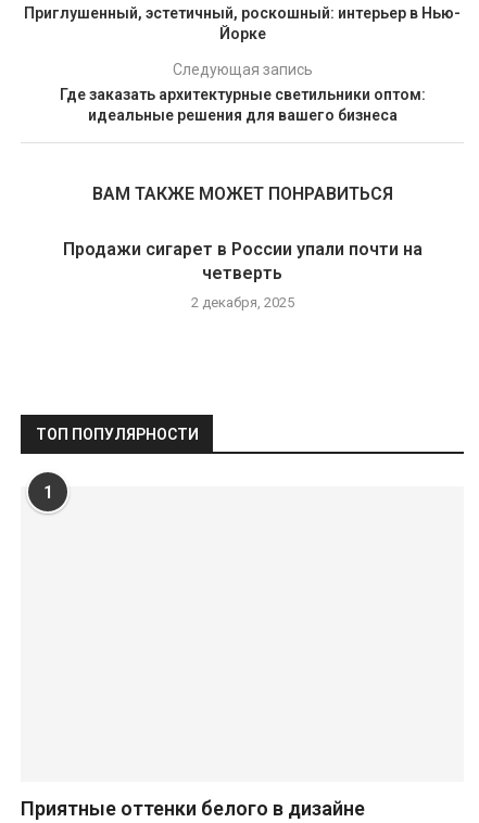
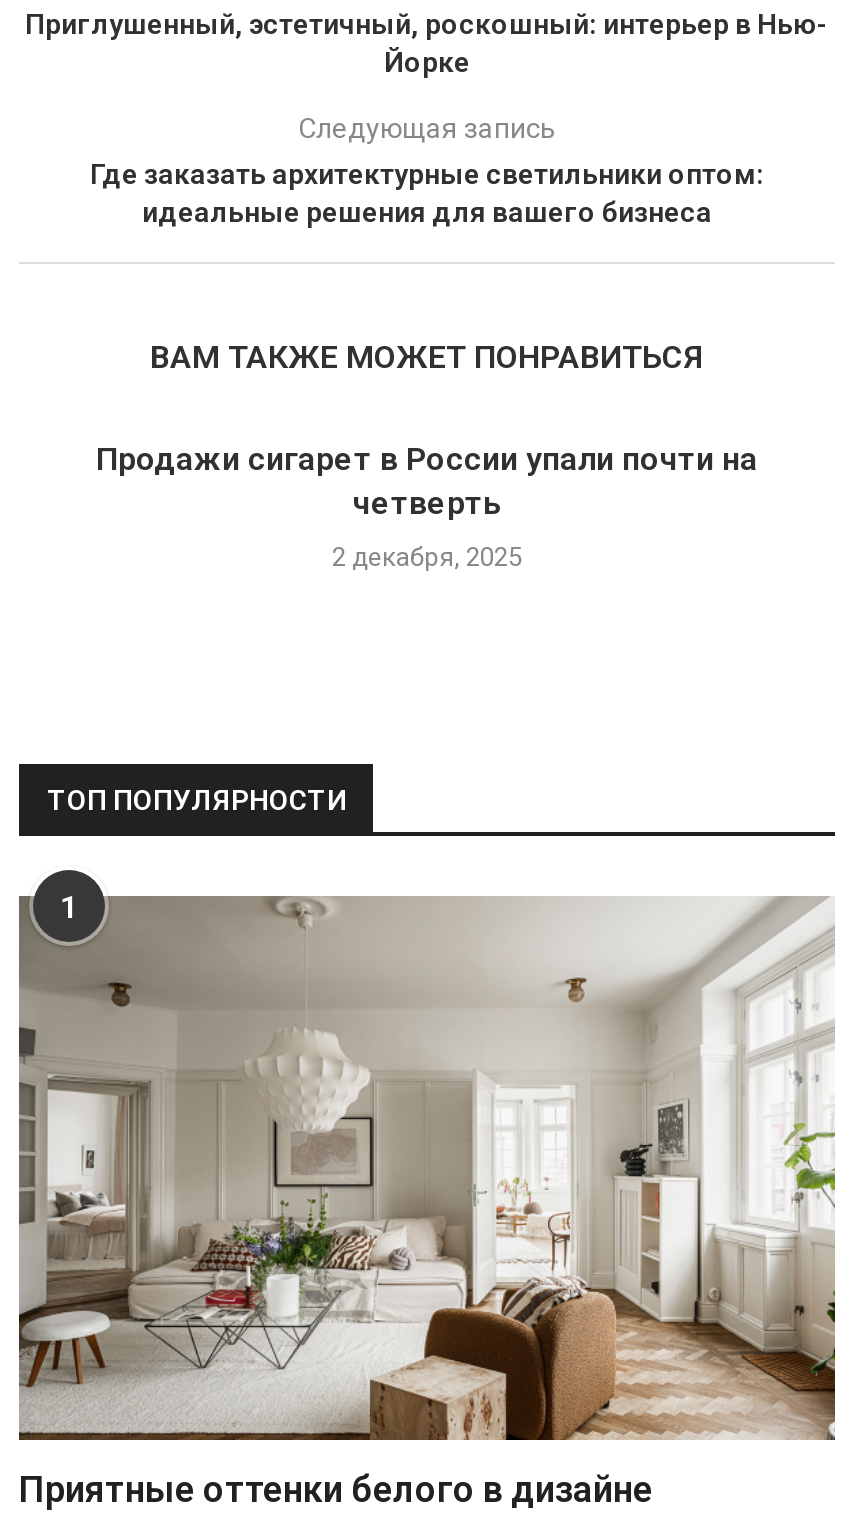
+ [image]
